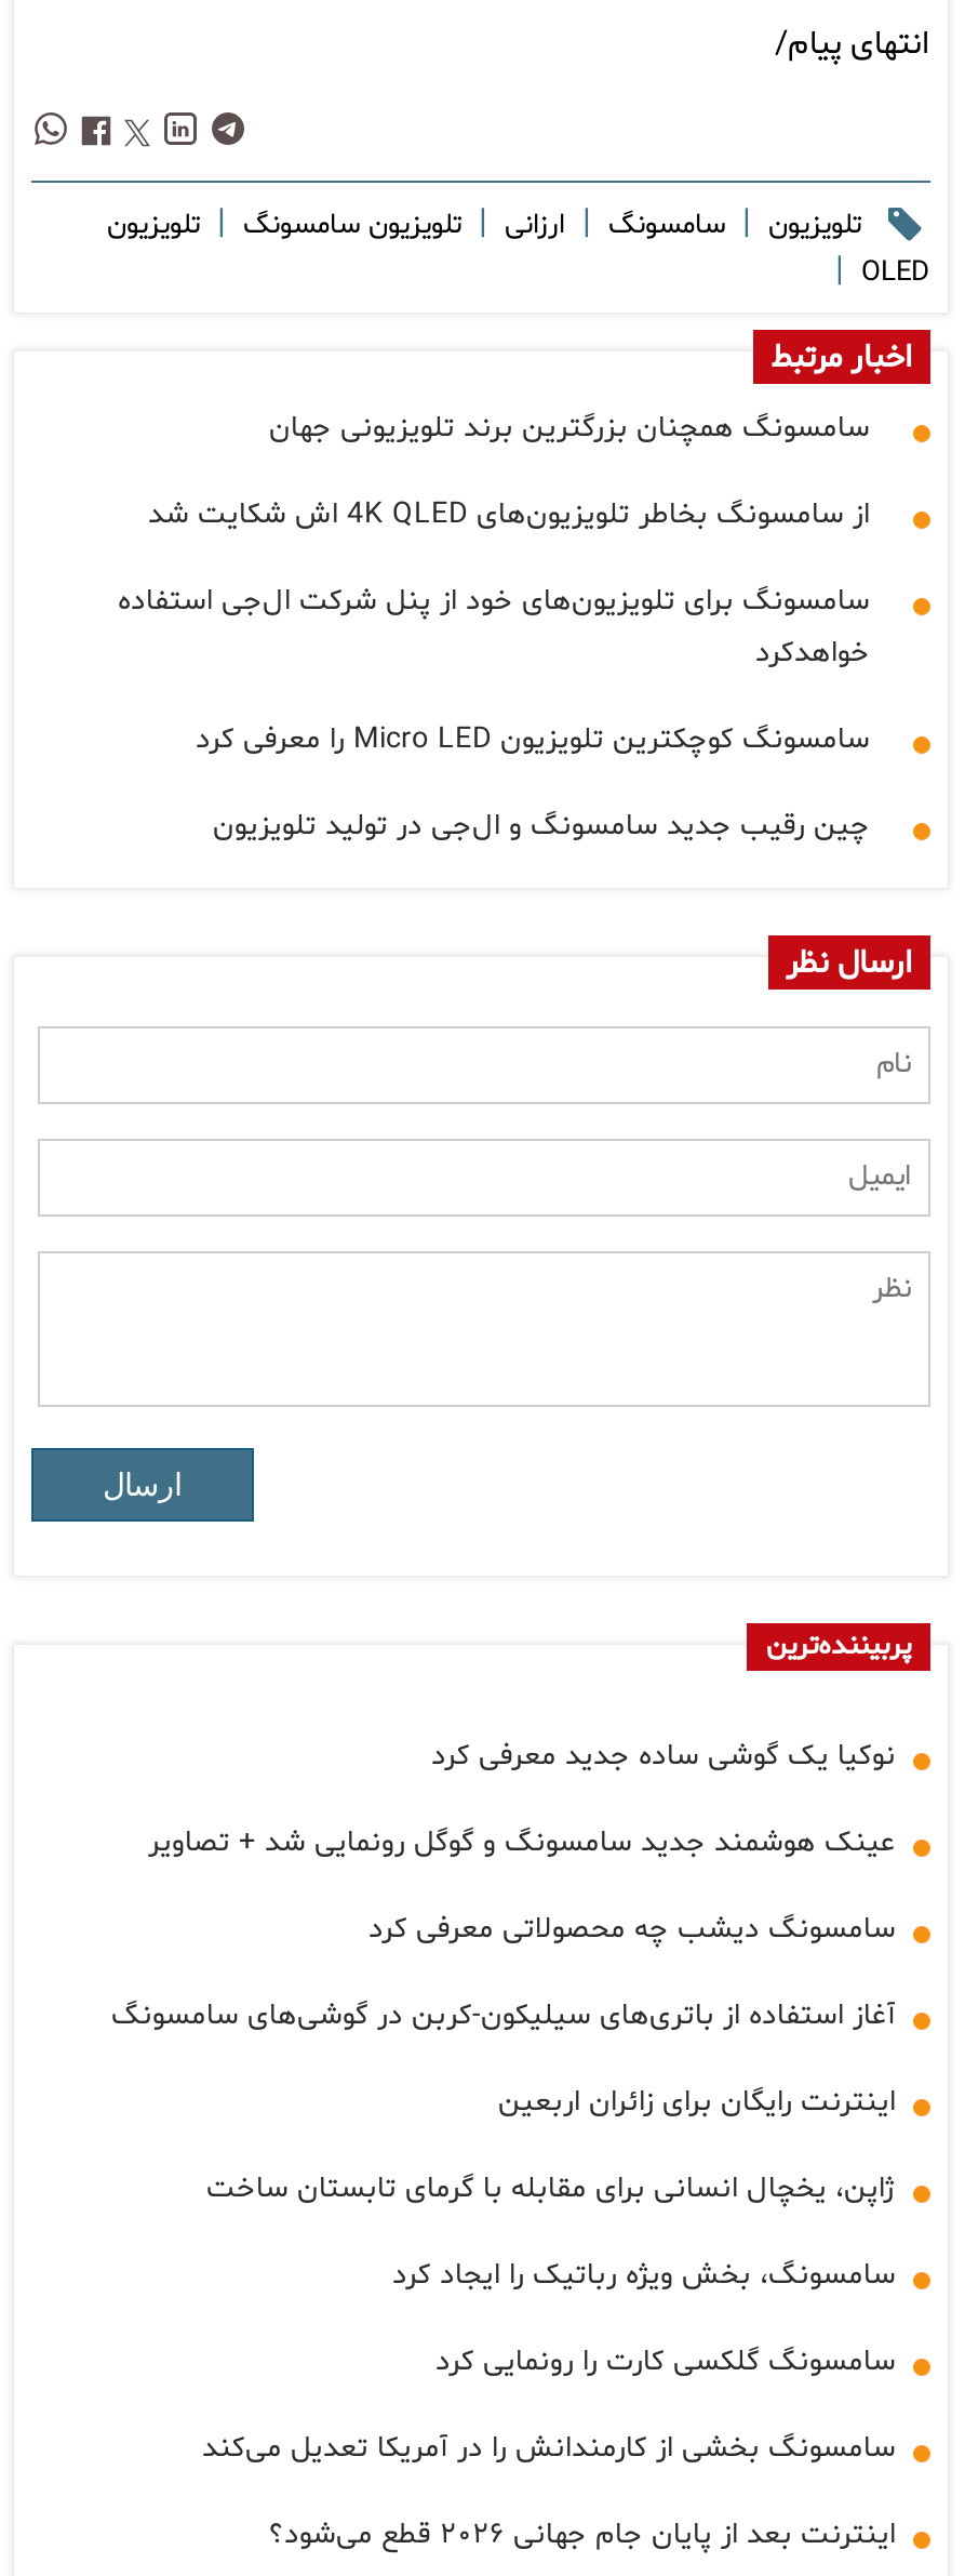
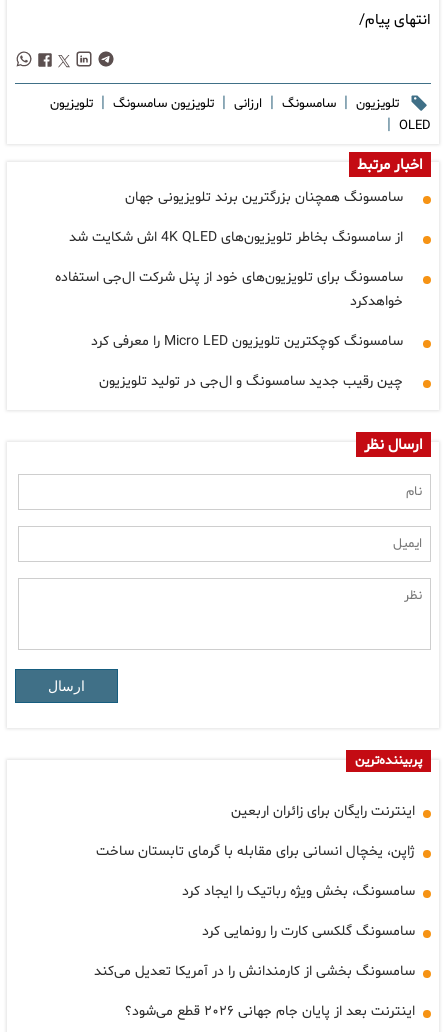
- نوکیا یک گوشی ساده جدید معرفی کرد
- عینک هوشمند جدید سامسونگ و گوگل رونمایی شد + تصاویر
- سامسونگ دیشب چه محصولاتی معرفی کرد
- آغاز استفاده از باتری‌های سیلیکون‌‌-کربن در گوشی‌های سامسونگ
